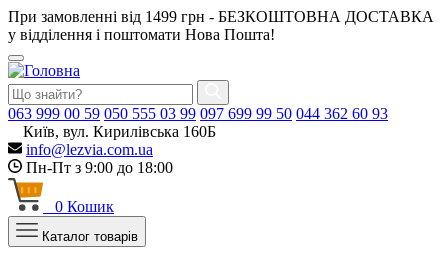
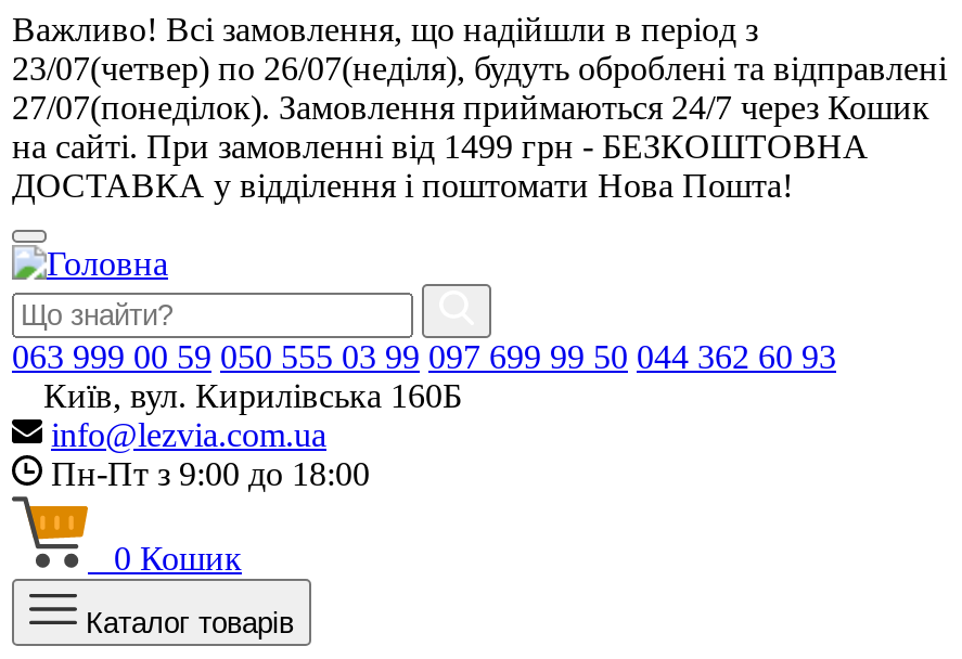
- При замовленні від 1499 грн - БЕЗКОШТОВНА ДОСТАВКА
- у відділення і поштомати Нова Пошта!
+ Важливо! Всі замовлення, що надійшли в період з
+ 23/07(четвер) по 26/07(неділя), будуть оброблені та відправлені
+ 27/07(понеділок). Замовлення приймаються 24/7 через Кошик
+ на сайті. При замовленні від 1499 грн - БЕЗКОШТОВНА
+ ДОСТАВКА у відділення і поштомати Нова Пошта!
